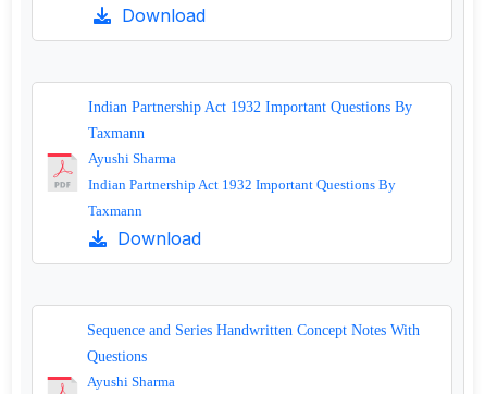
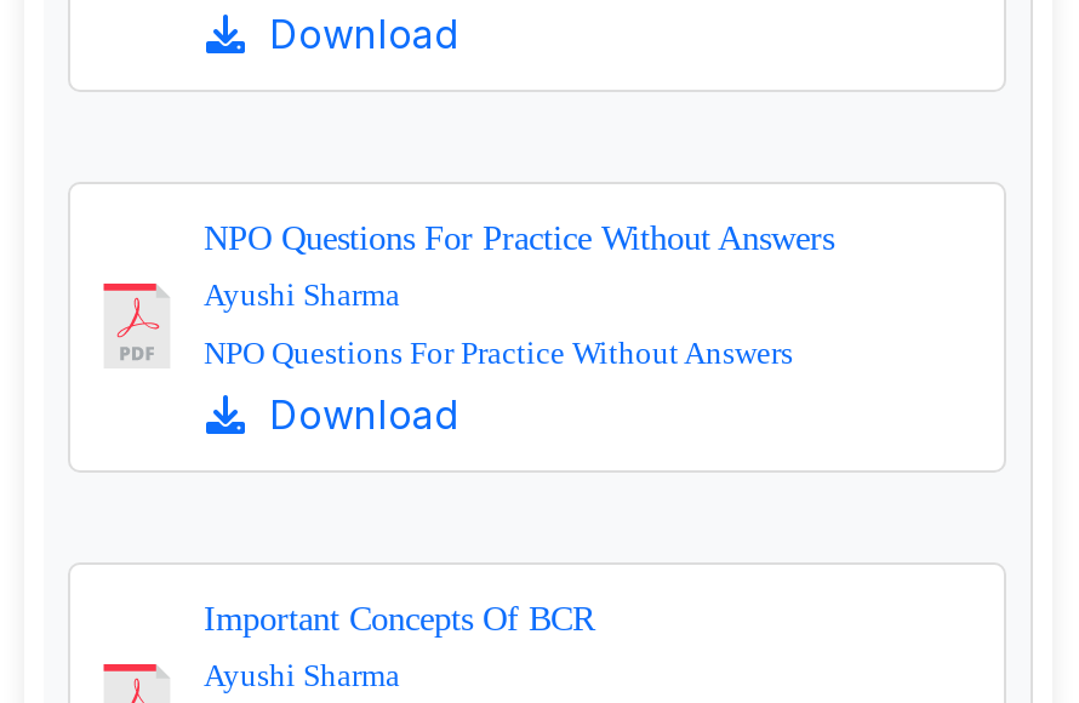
- Indian Partnership Act 1932 Important Questions By
- Taxmann
+ NPO Questions For Practice Without Answers

- Indian Partnership Act 1932 Important Questions By
- Taxmann
+ NPO Questions For Practice Without Answers

- Sequence and Series Handwritten Concept Notes With
- Questions
+ Important Concepts Of BCR
